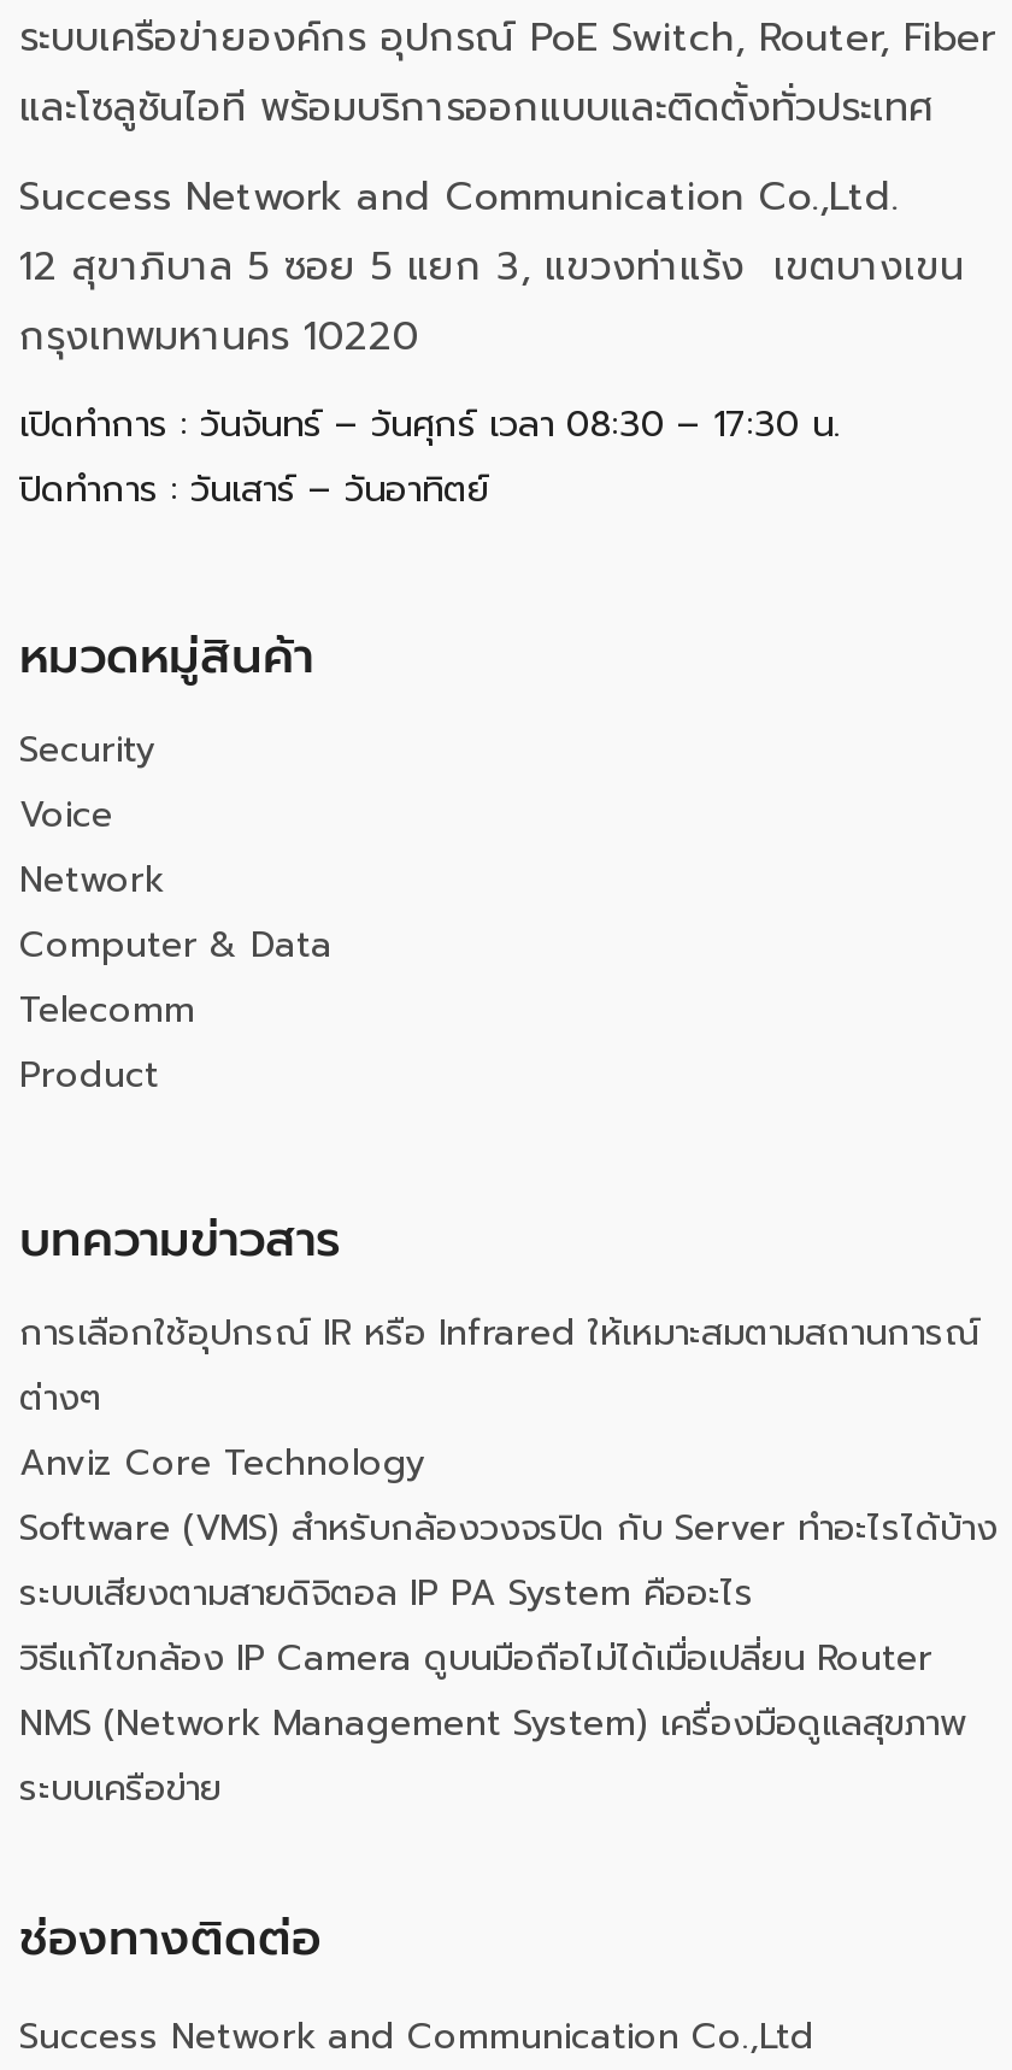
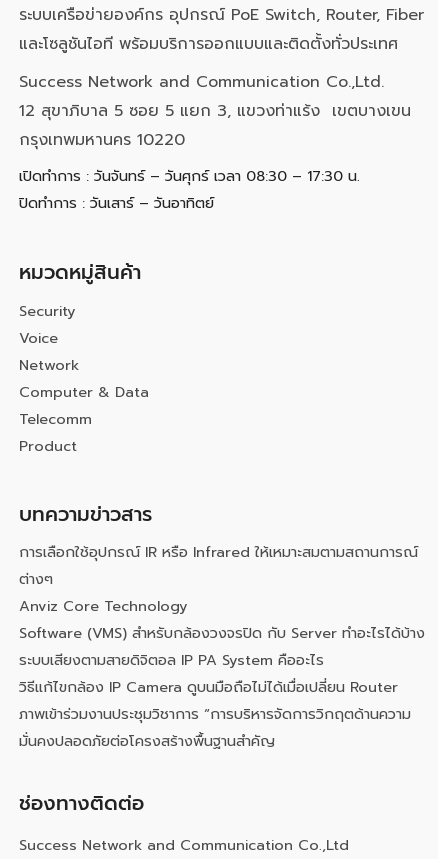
- NMS (Network Management System) เครื่องมือดูแลสุขภาพ
- ระบบเครือข่าย
+ ภาพเข้าร่วมงานประชุมวิชาการ “การบริหารจัดการวิกฤตด้านความ
+ มั่นคงปลอดภัยต่อโครงสร้างพื้นฐานสำคัญ
